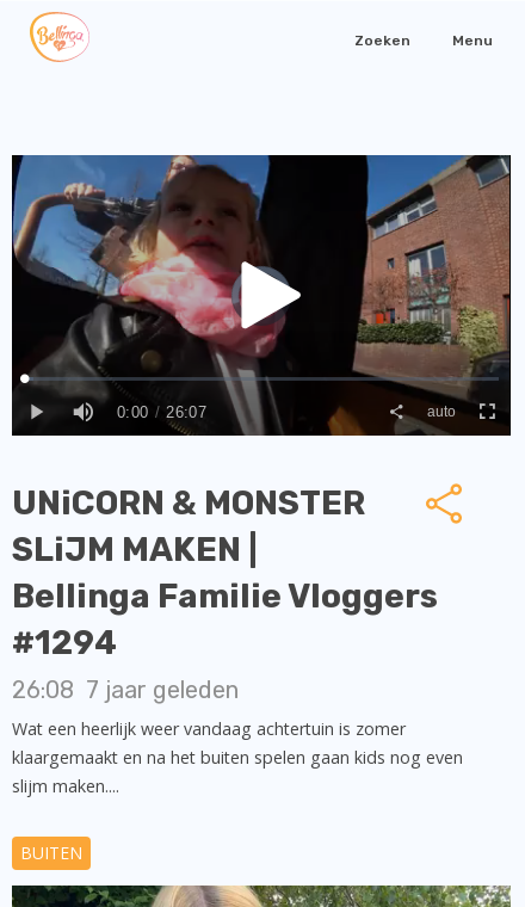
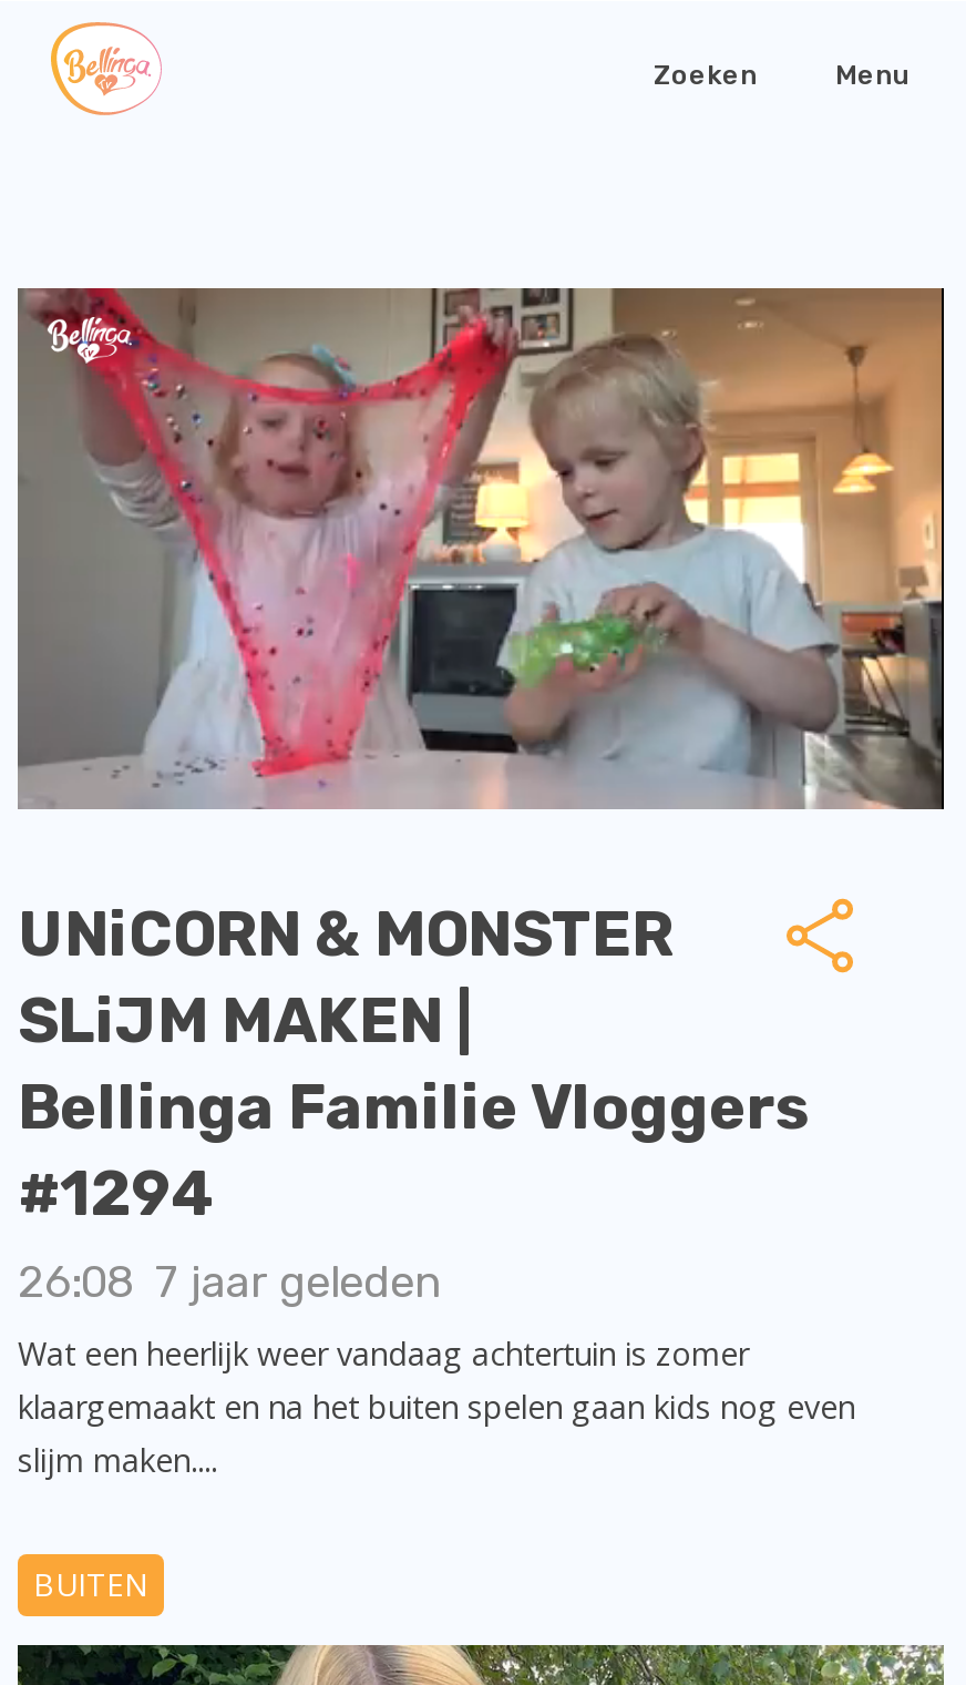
- [image]
+ [image]
